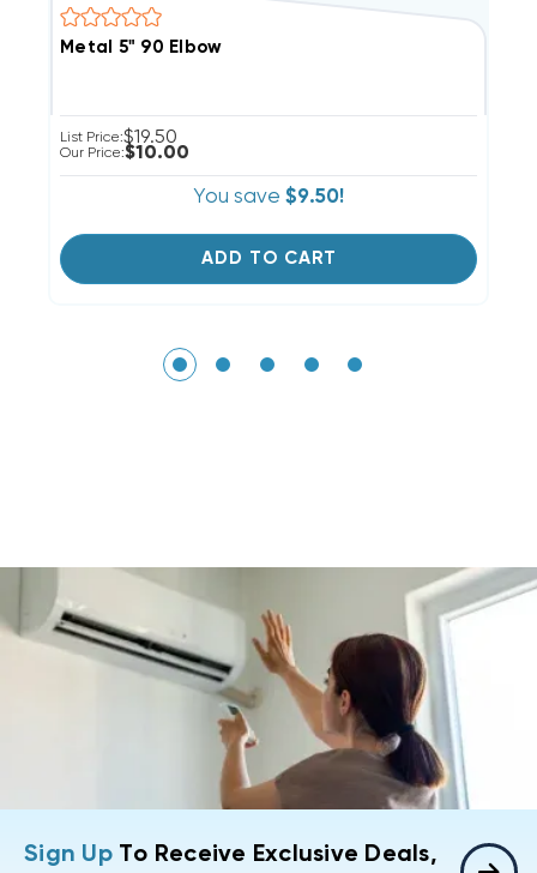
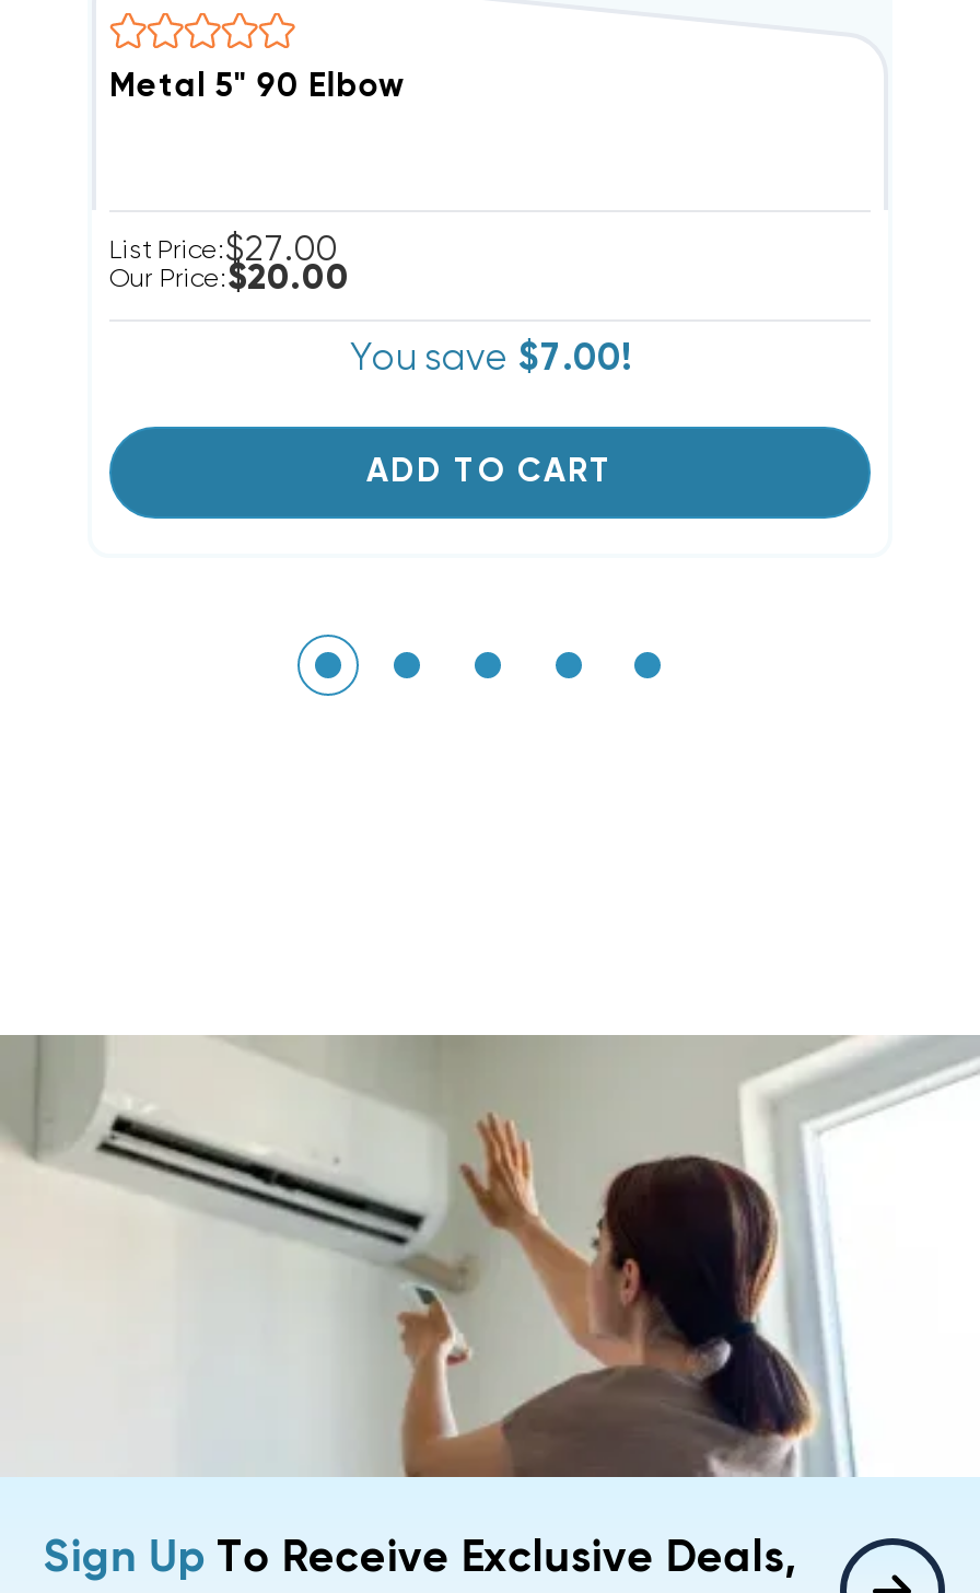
- List Price:$19.50
+ List Price:$27.00

- Our Price:$10.00
+ Our Price:$20.00

- You save $9.50!
+ You save $7.00!
